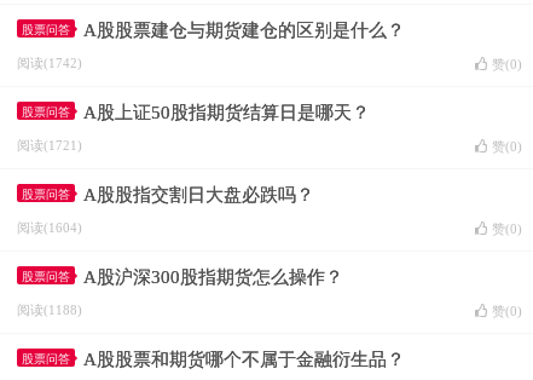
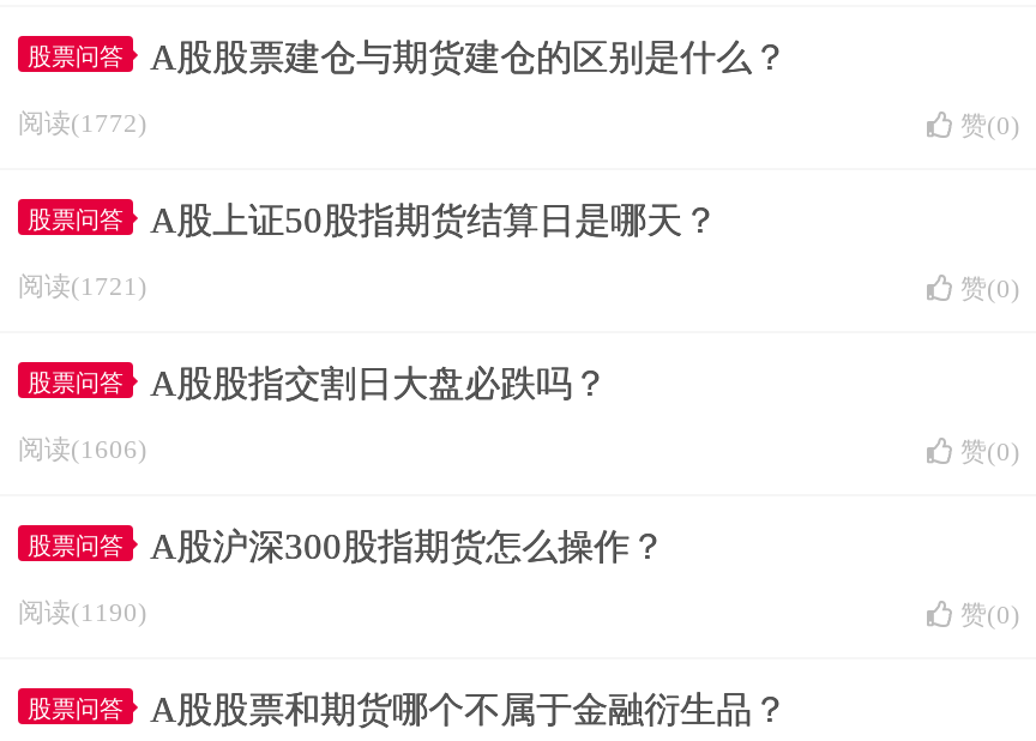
- 阅读(1742)
+ 阅读(1772)

- 阅读(1604)
+ 阅读(1606)

- 阅读(1188)
+ 阅读(1190)
